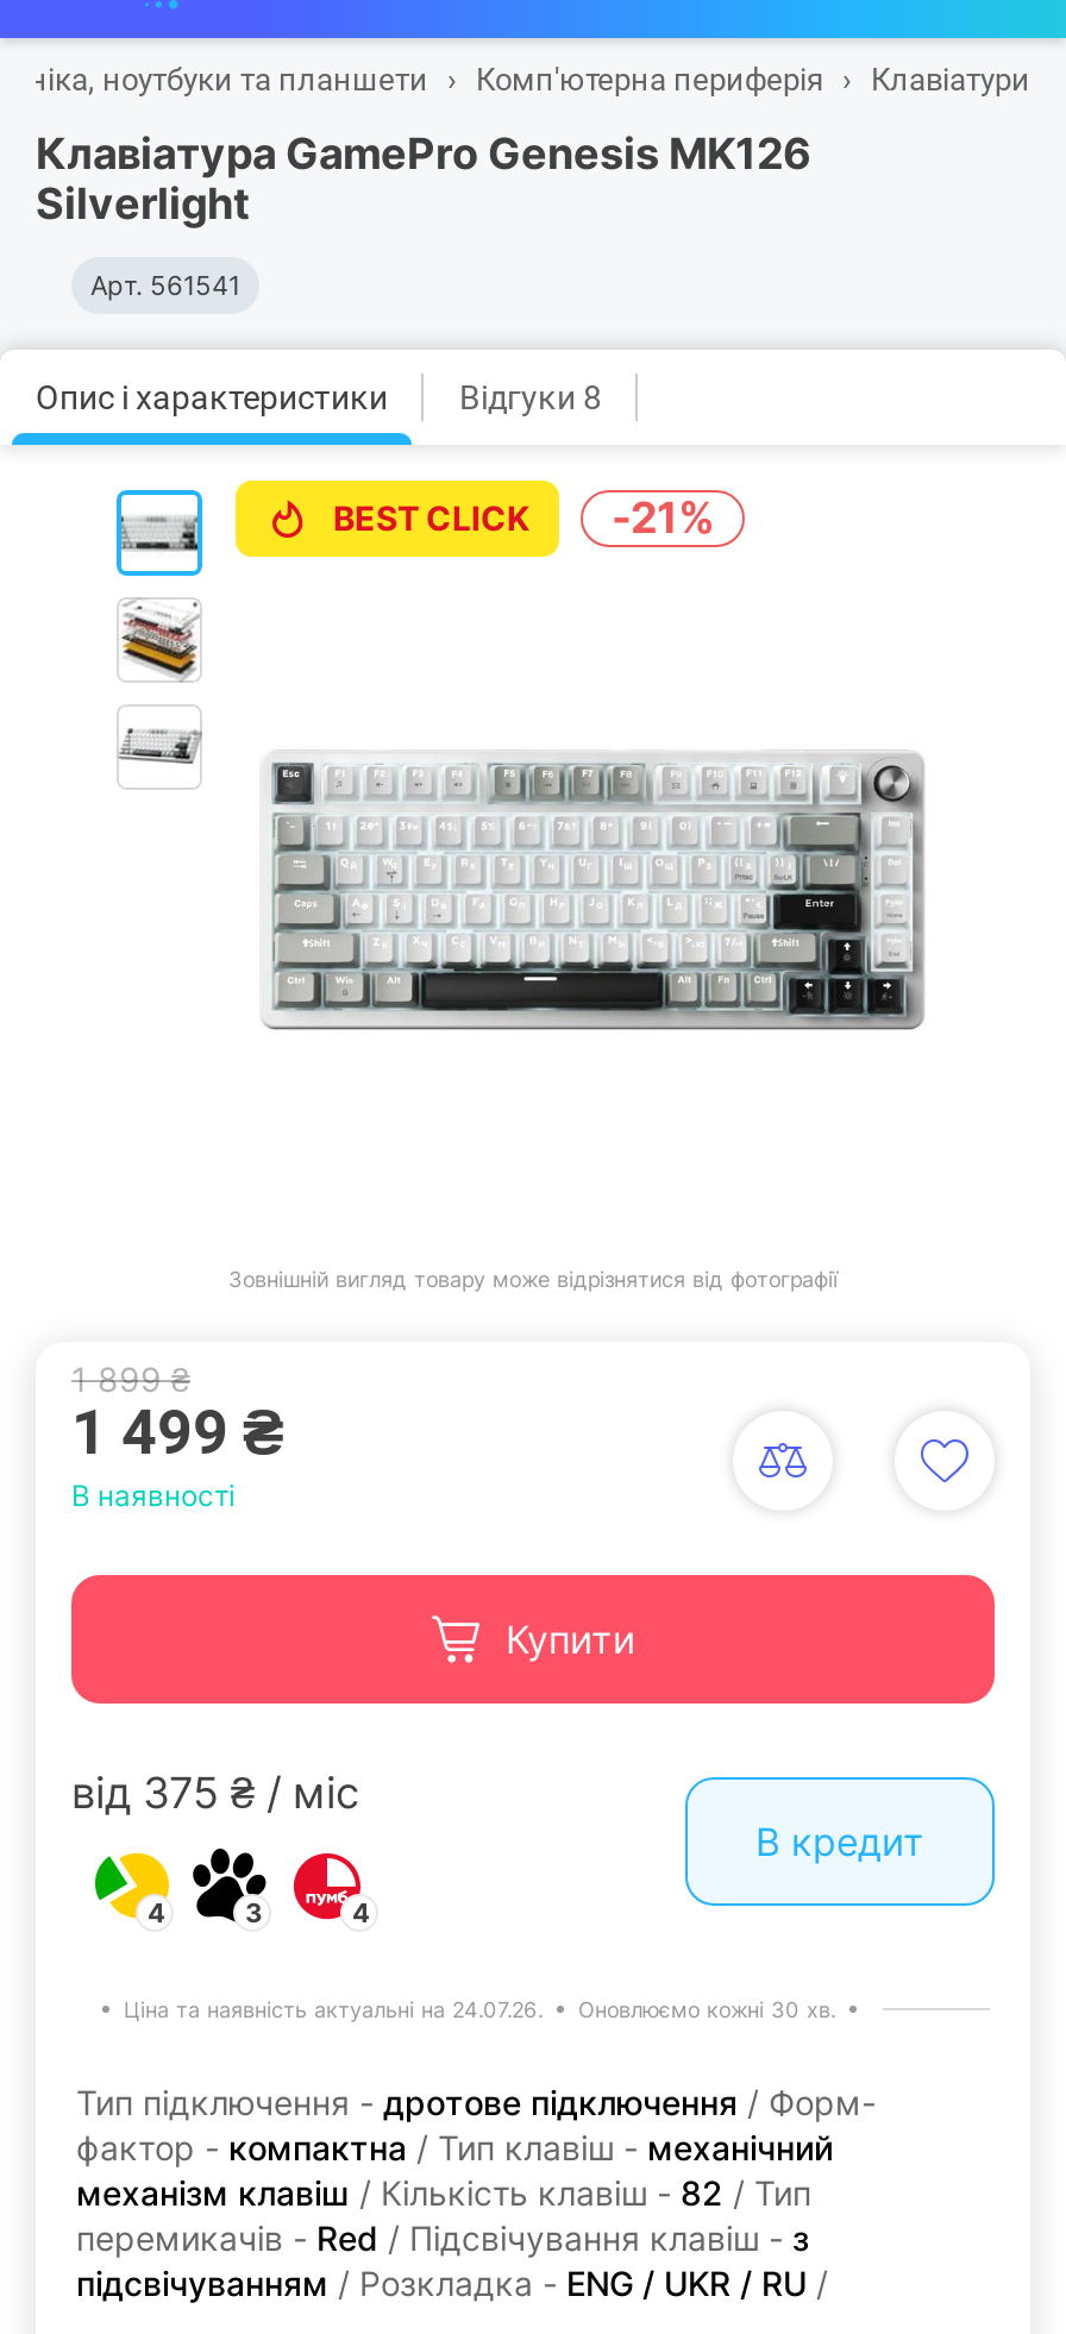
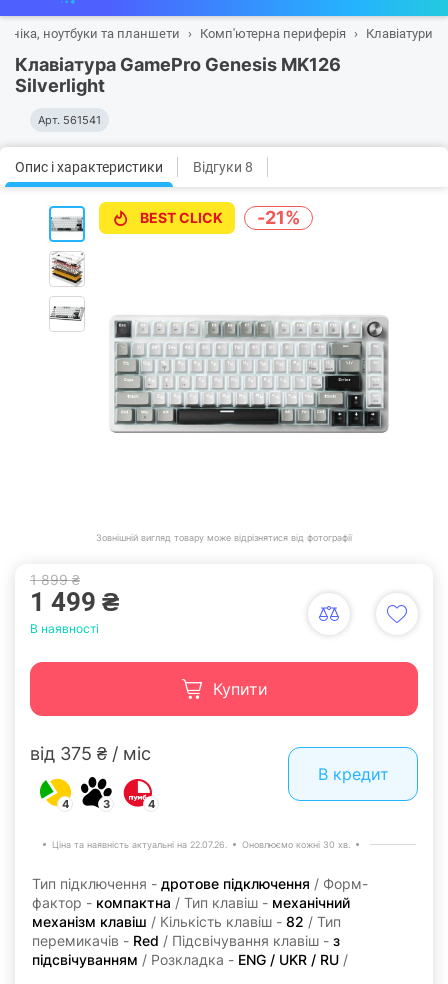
- Ціна та наявність актуальні на 24.07.26.
+ Ціна та наявність актуальні на 22.07.26.
